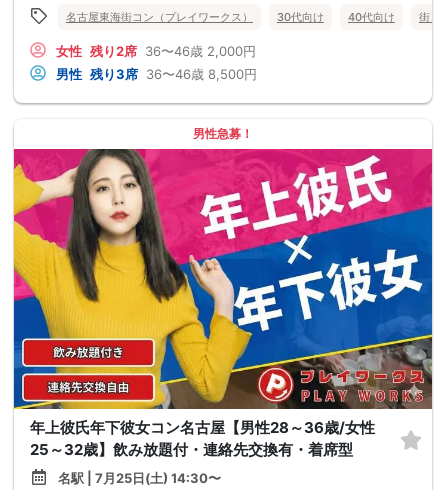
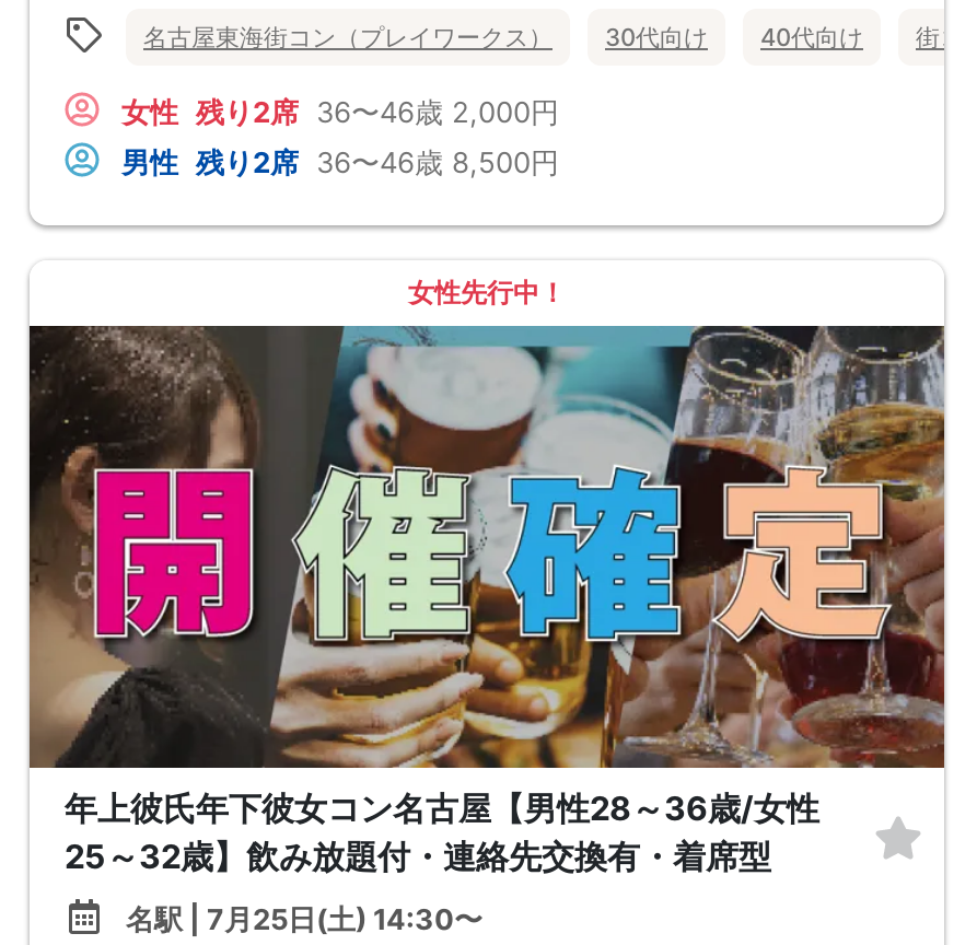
- 男性 残り3席 36〜46歳 8,500円
+ 男性 残り2席 36〜46歳 8,500円

- 男性急募！
+ 女性先行中！

- [image]
+ [image]
